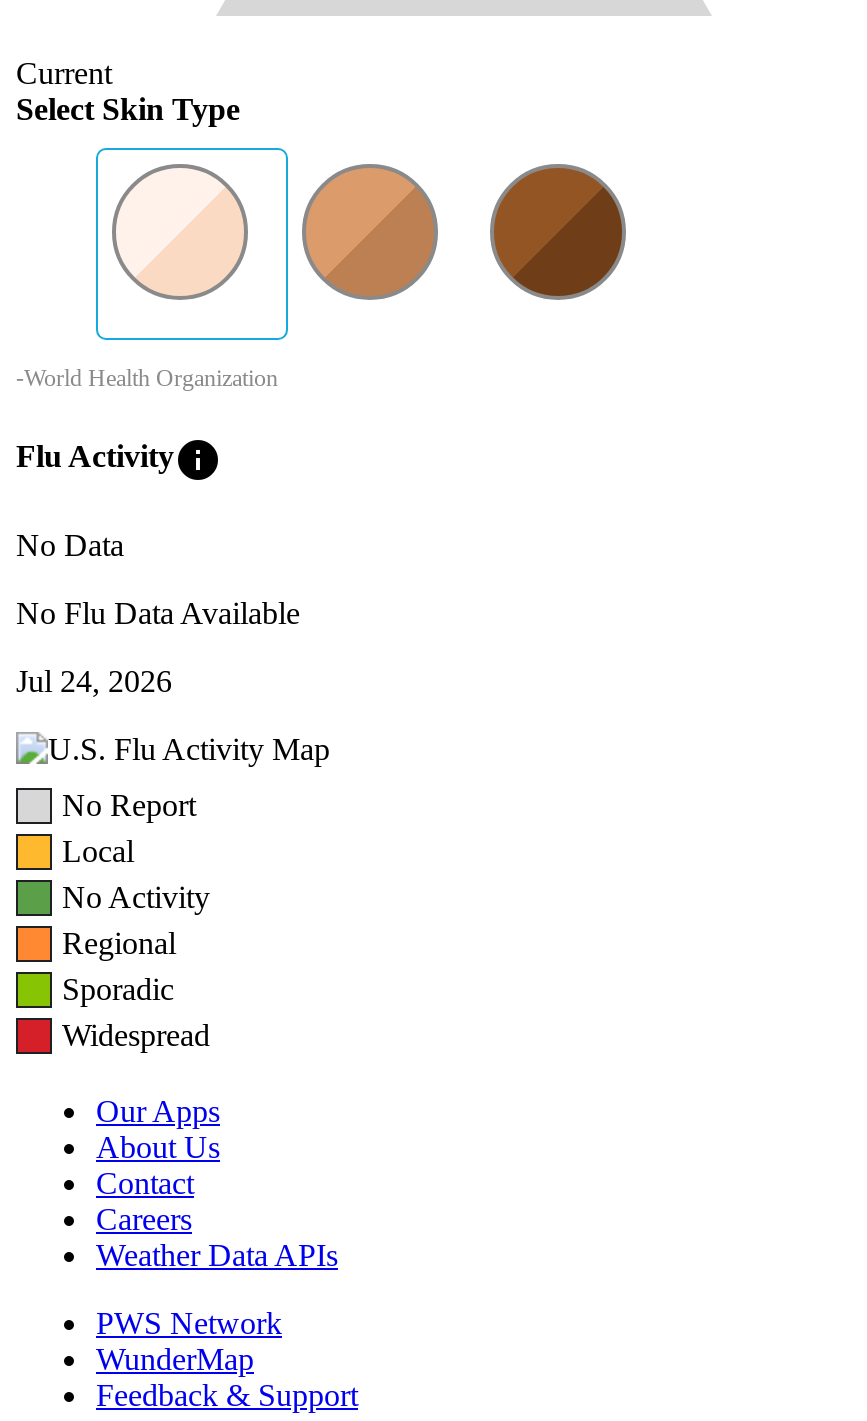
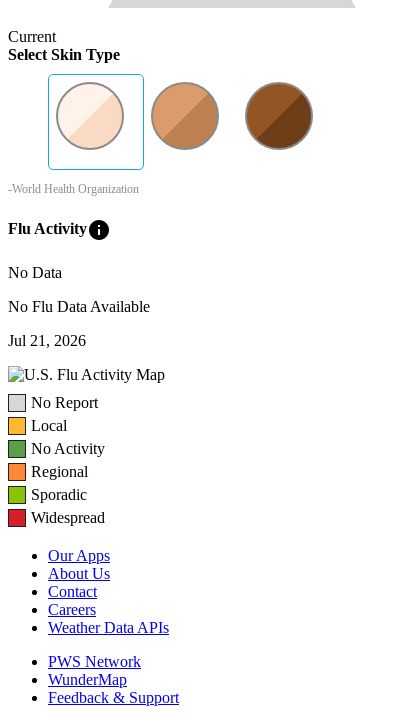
- Jul 24, 2026
+ Jul 21, 2026
